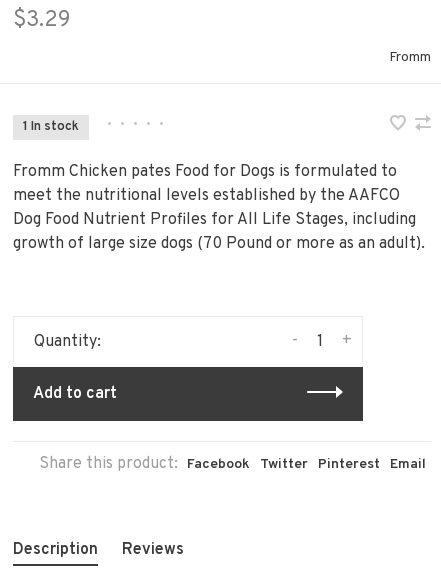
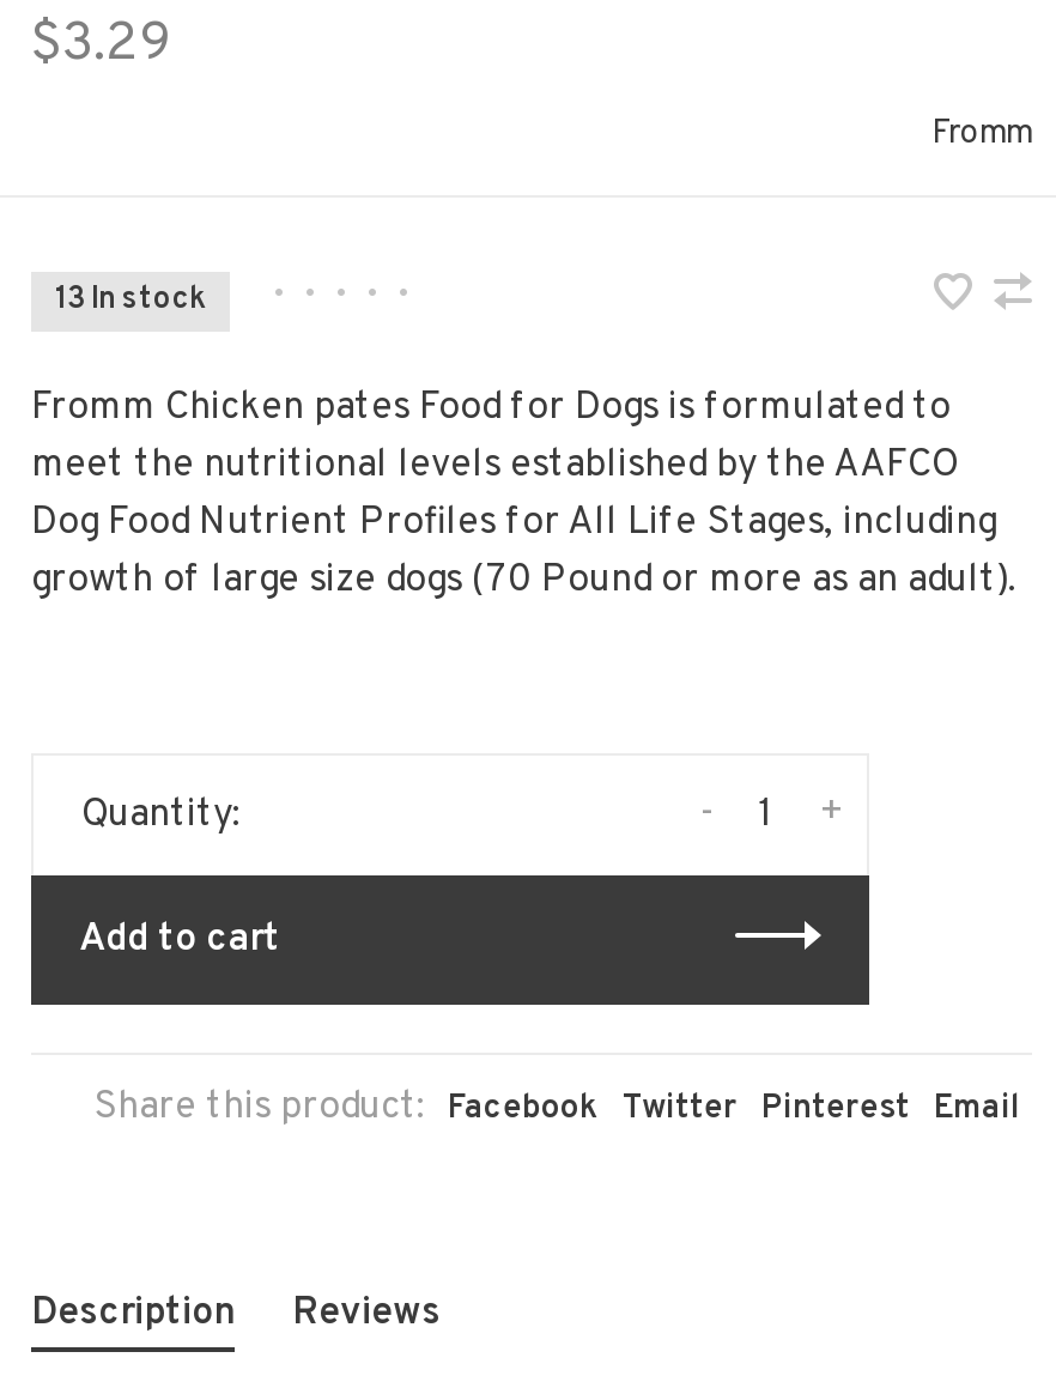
- 1 In stock
+ 13 In stock
